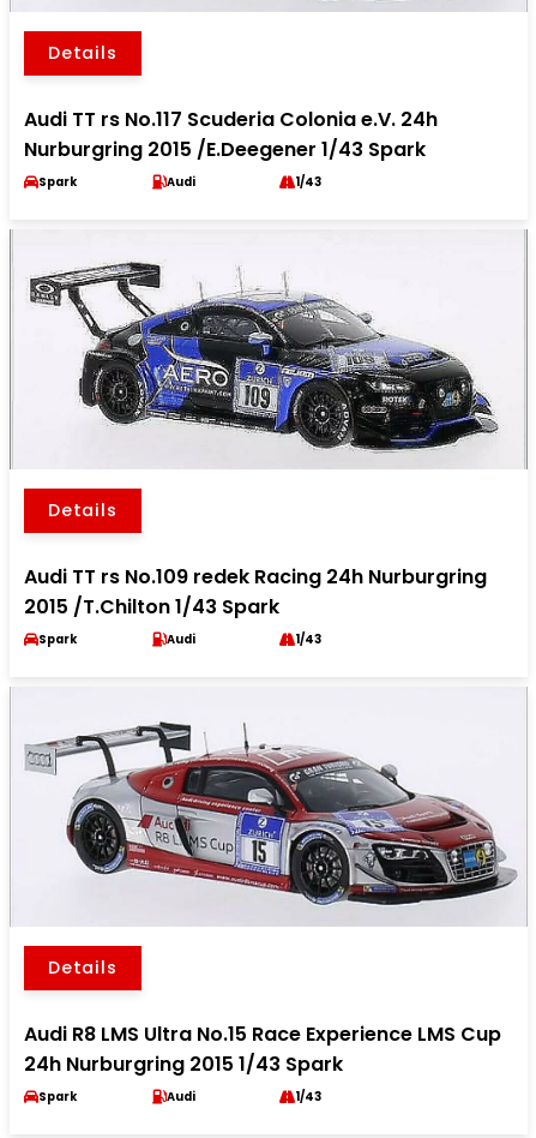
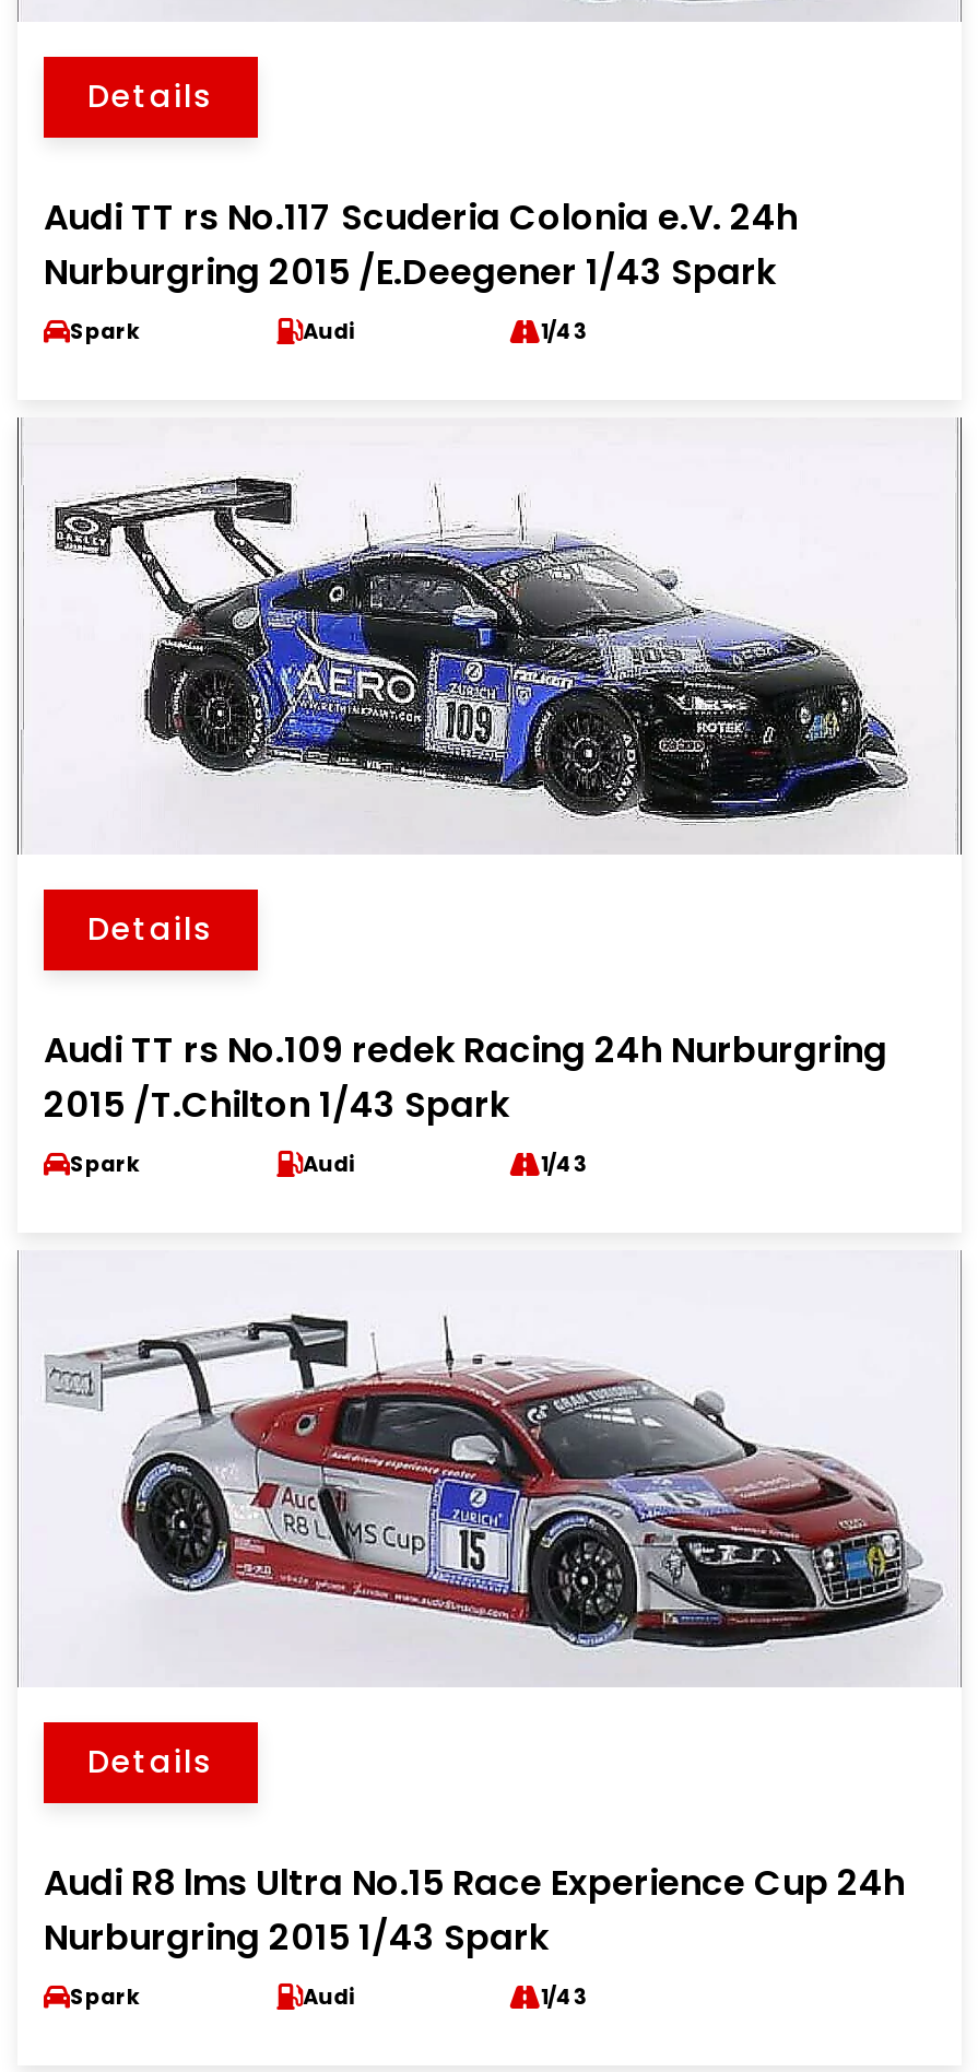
- Audi R8 LMS Ultra No.15 Race Experience LMS Cup
- 24h Nurburgring 2015 1/43 Spark
+ Audi R8 lms Ultra No.15 Race Experience Cup 24h
+ Nurburgring 2015 1/43 Spark
